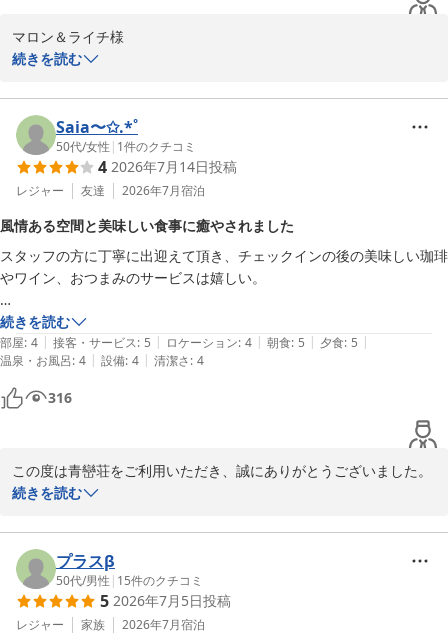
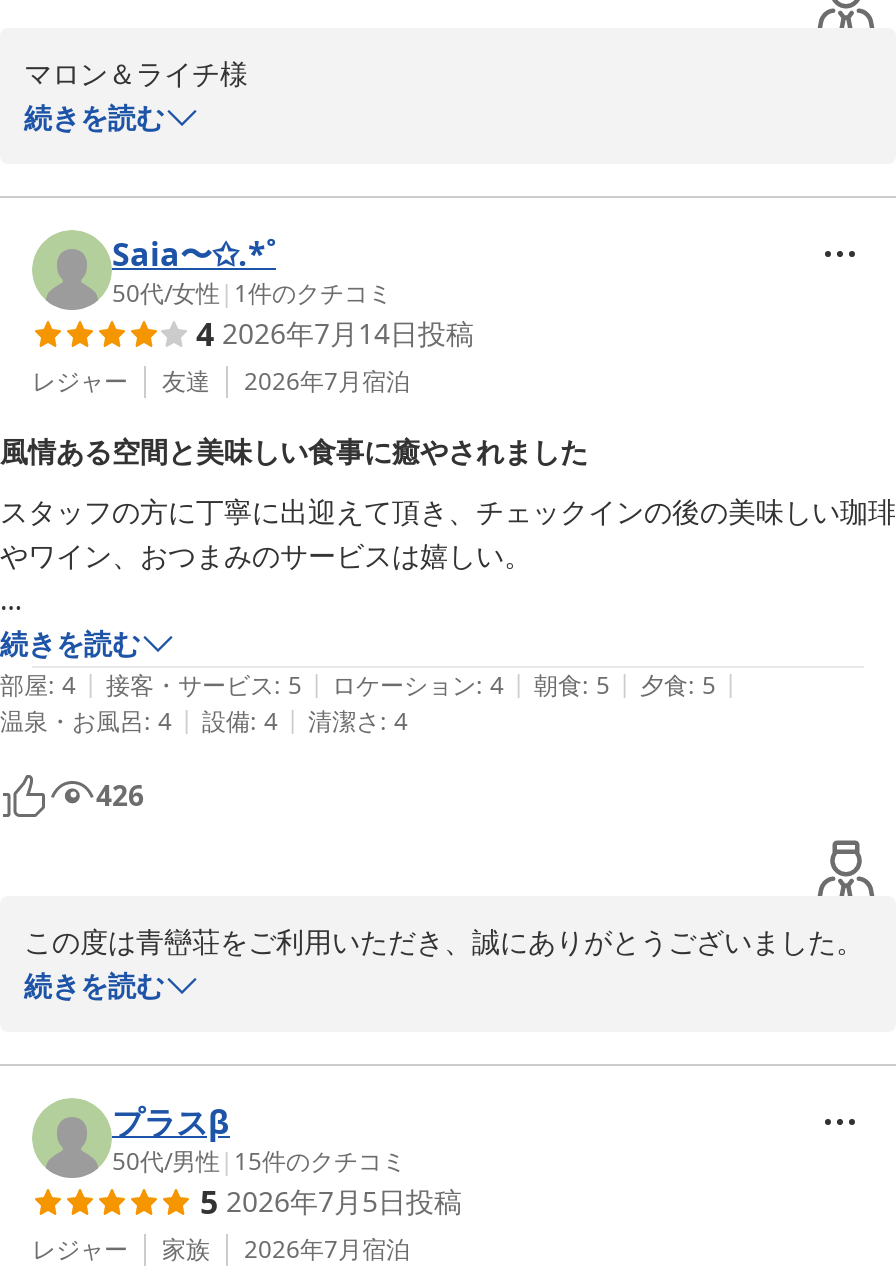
- 316
+ 426
